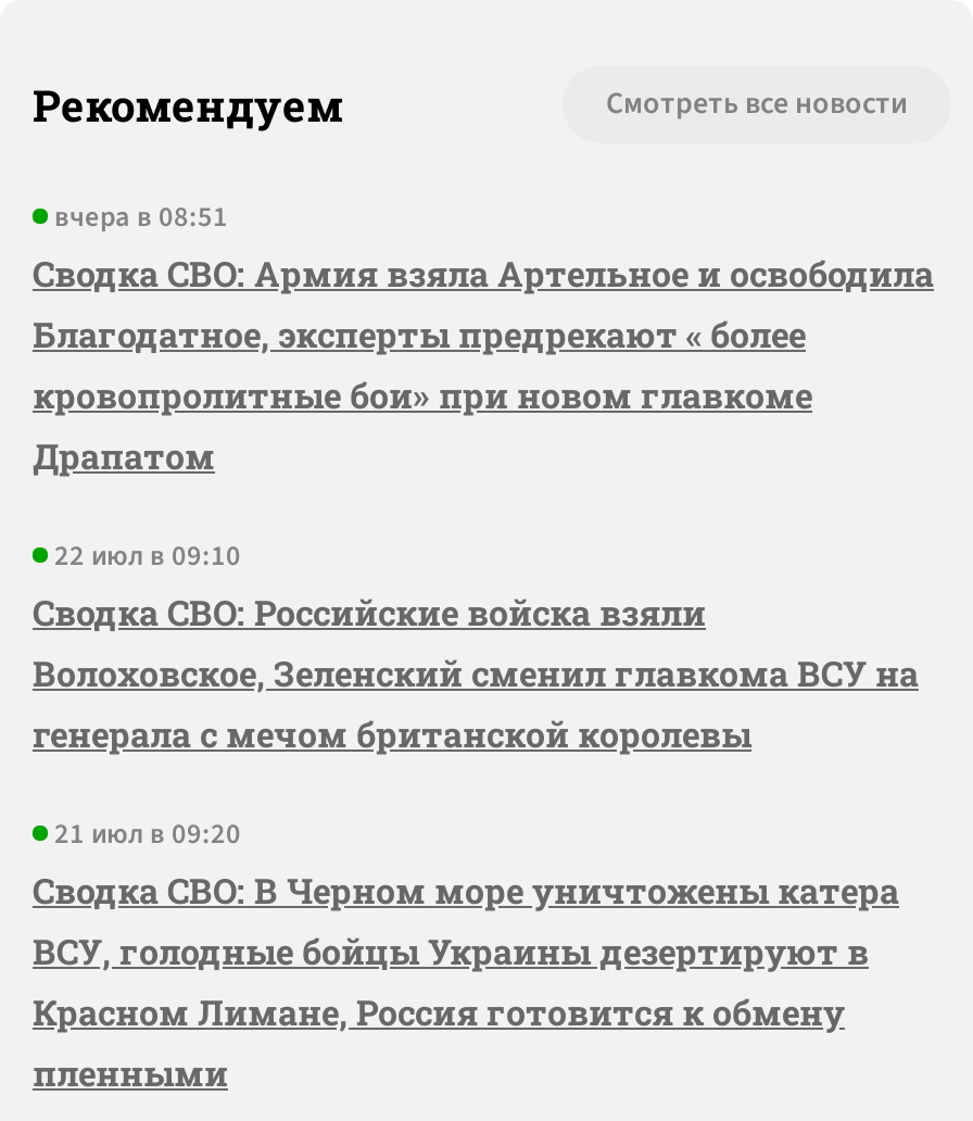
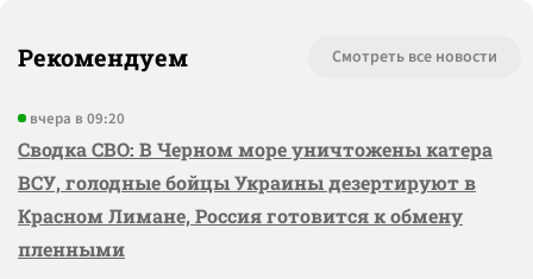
- вчера в 08:51
- Сводка СВО: Армия взяла Артельное и освободила
- Благодатное, эксперты предрекают « более
- кровопролитные бои» при новом главкоме
- Драпатом
- 22 июл в 09:10
- Сводка СВО: Российские войска взяли
- Волоховское, Зеленский сменил главкома ВСУ на
- генерала с мечом британской королевы
- 21 июл в 09:20
+ вчера в 09:20
